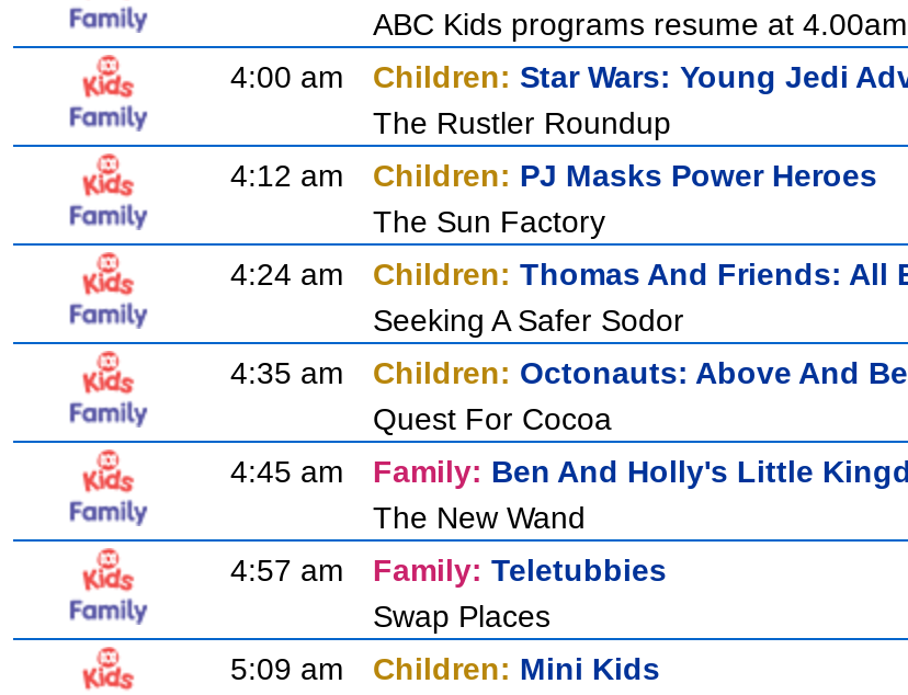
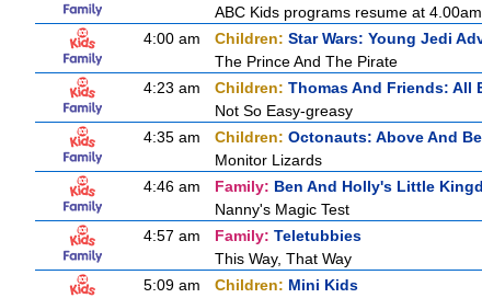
- The Rustler Roundup
- 4:12 am
- Children: PJ Masks Power Heroes
- The Sun Factory
- 4:24 am
+ The Prince And The Pirate
+ 4:23 am

- Seeking A Safer Sodor
+ Not So Easy-greasy

- Quest For Cocoa
+ Monitor Lizards

- 4:45 am
+ 4:46 am

- The New Wand
+ Nanny's Magic Test

- Swap Places
+ This Way, That Way
